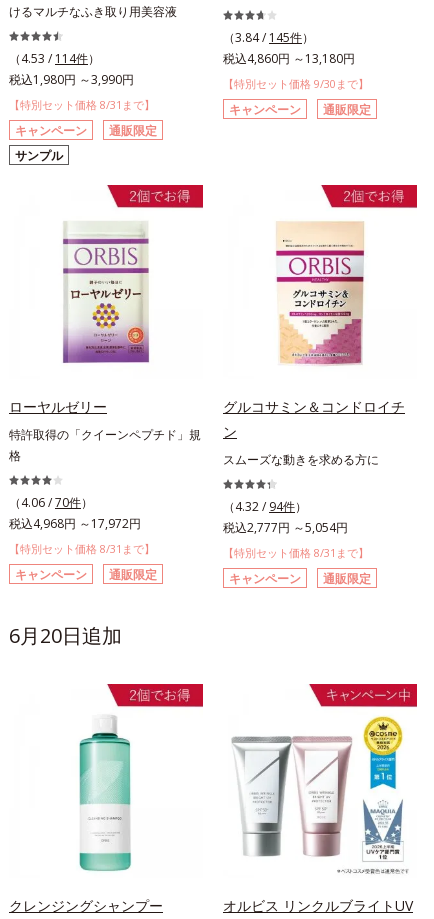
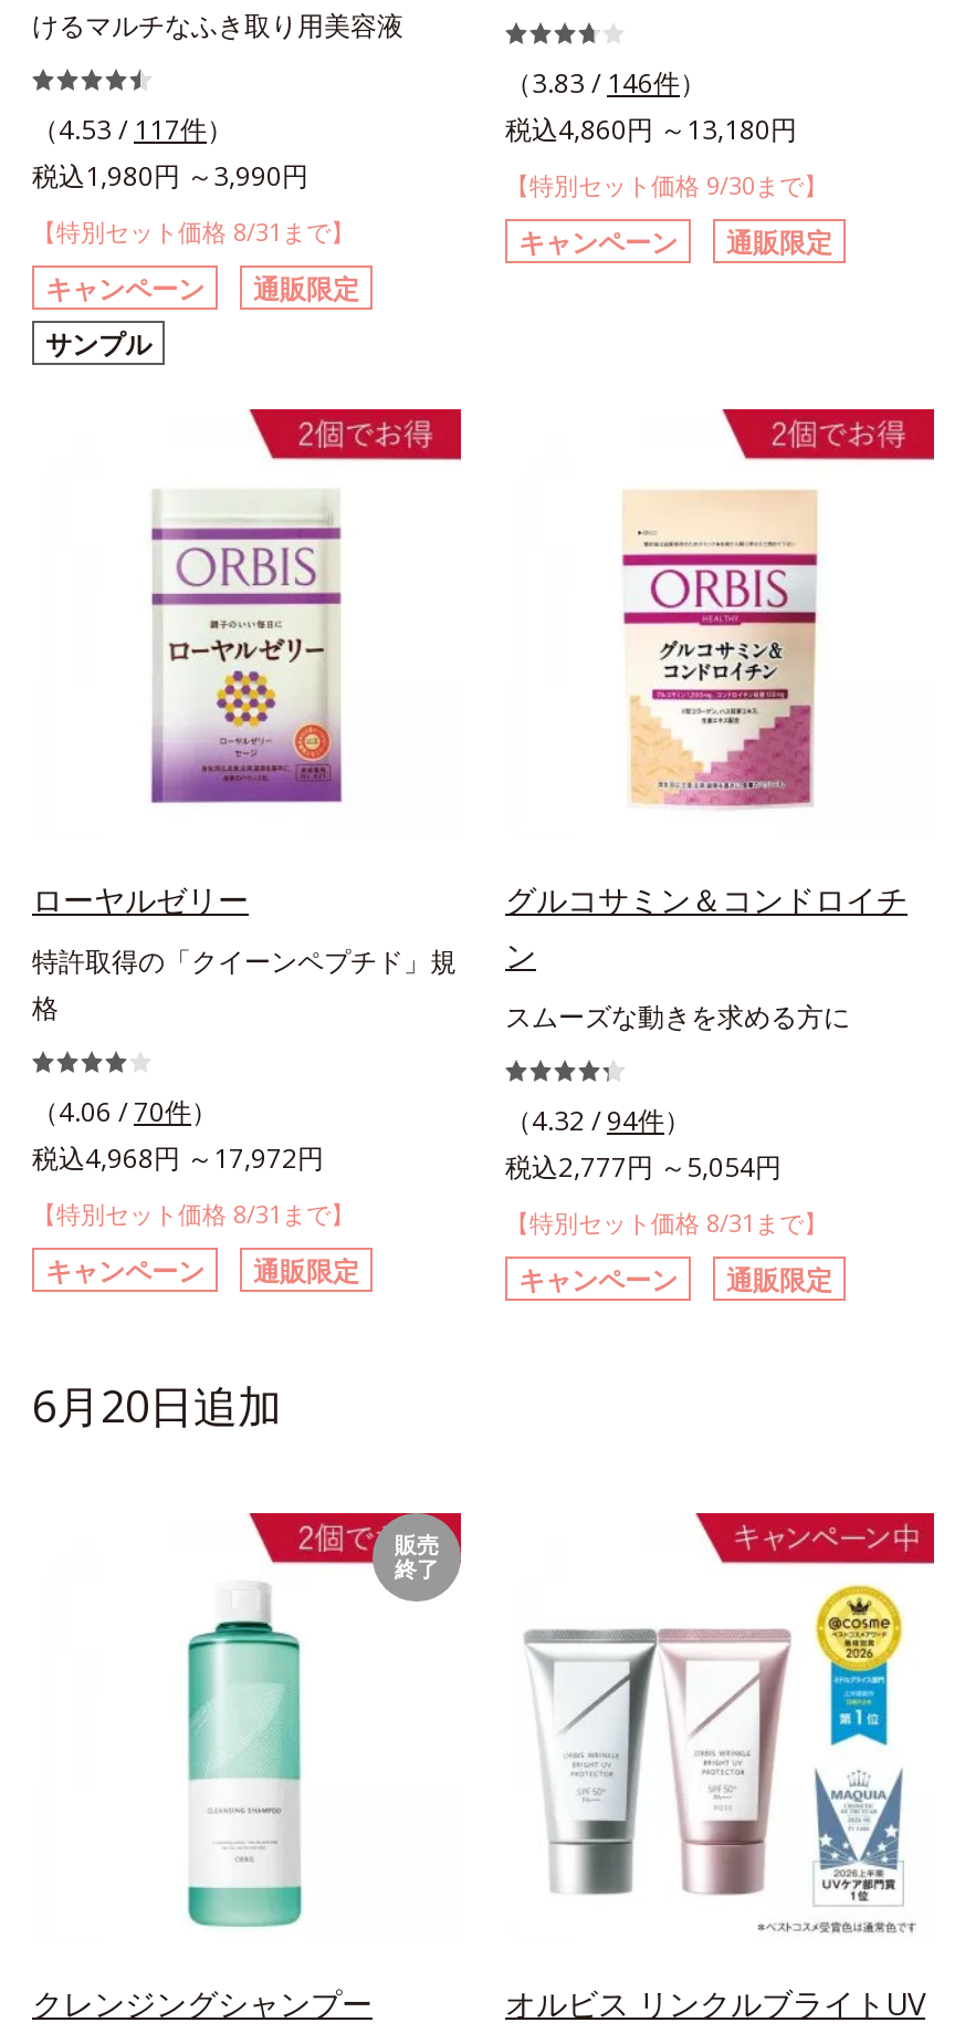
- （3.84 / 145件）
+ （3.83 / 146件）

- （4.53 / 114件）
+ （4.53 / 117件）

+ 販売
+ 終了
